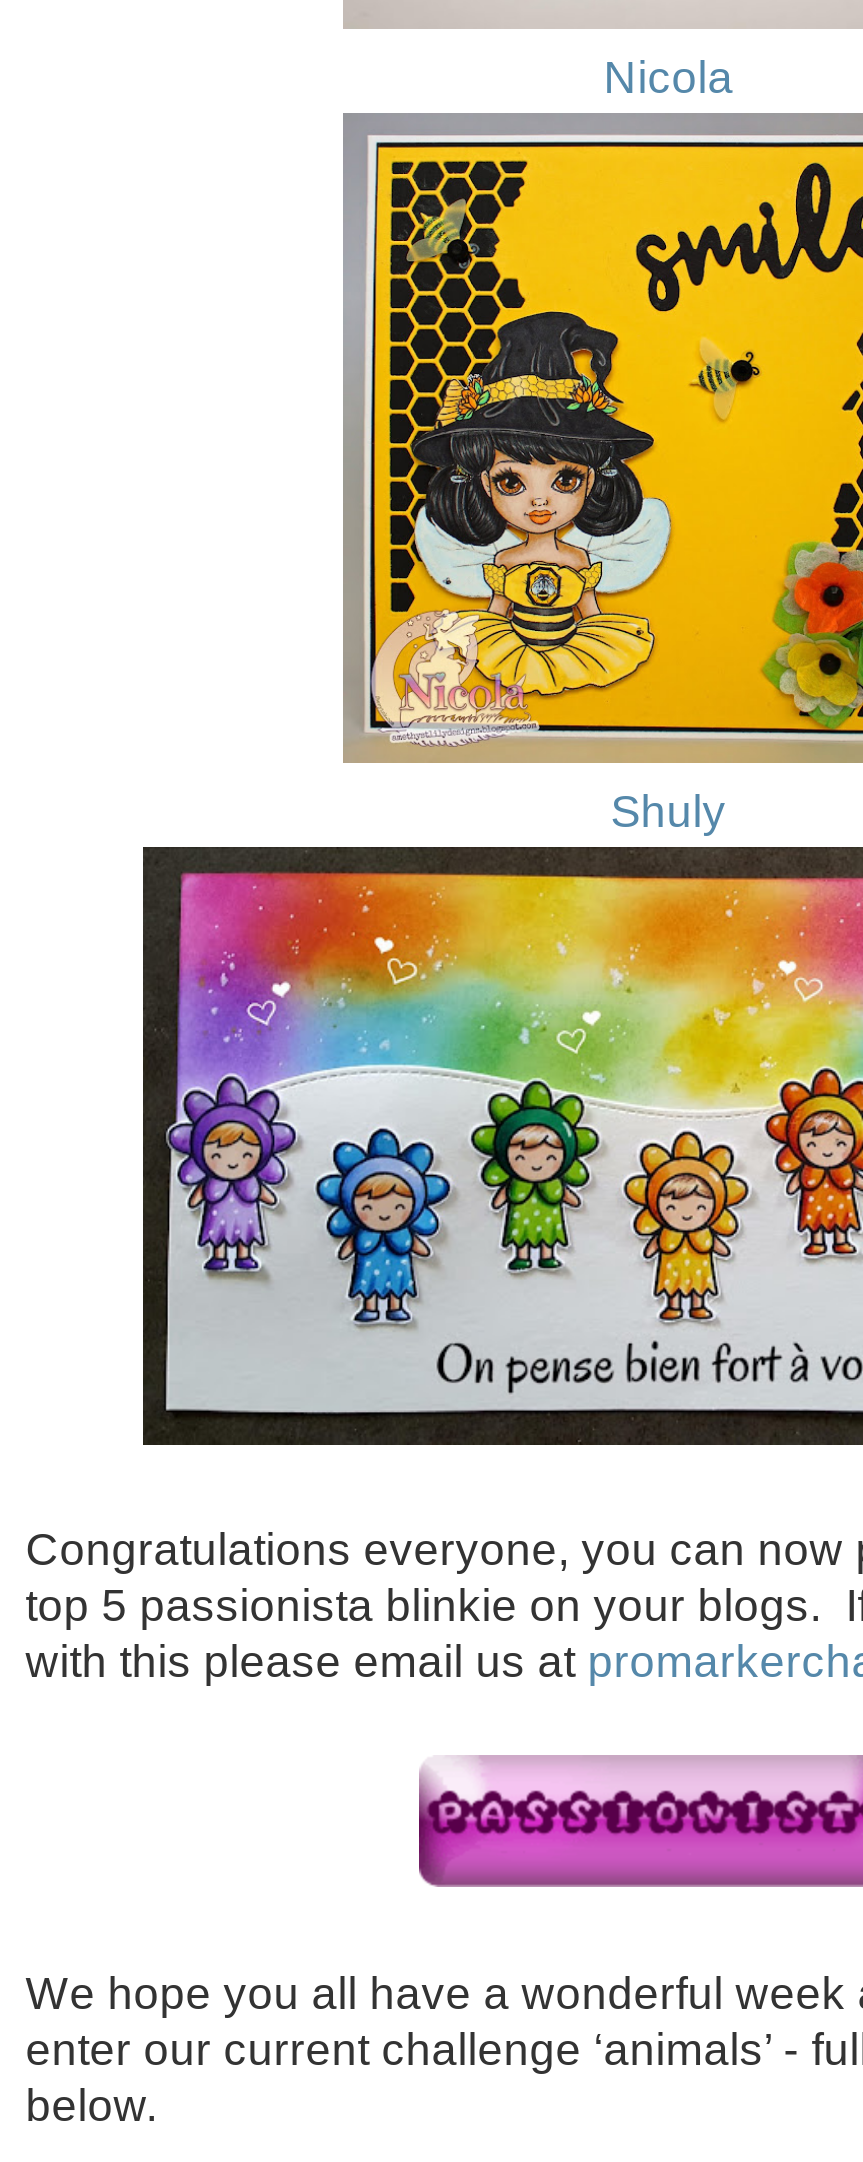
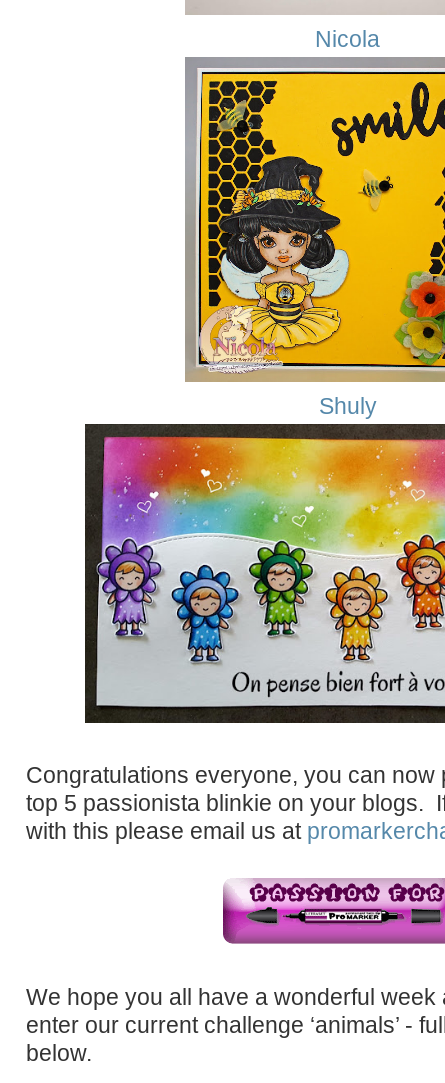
- [image]
+ [image]
